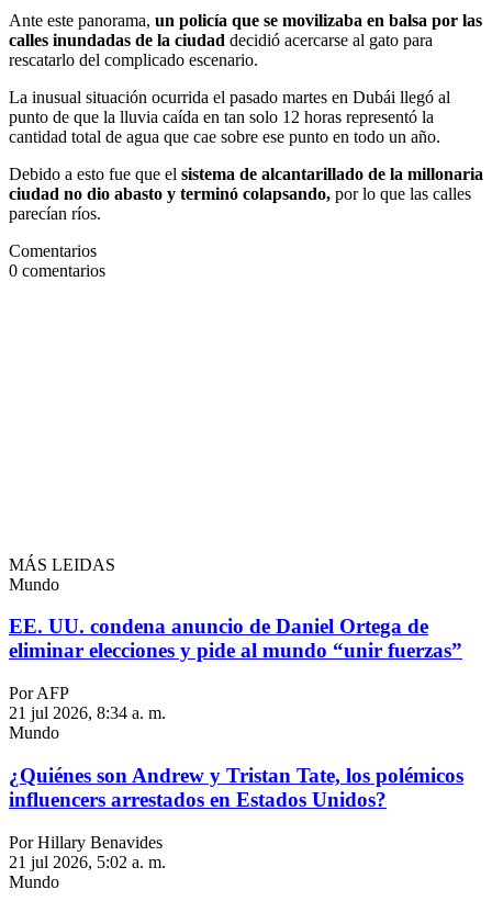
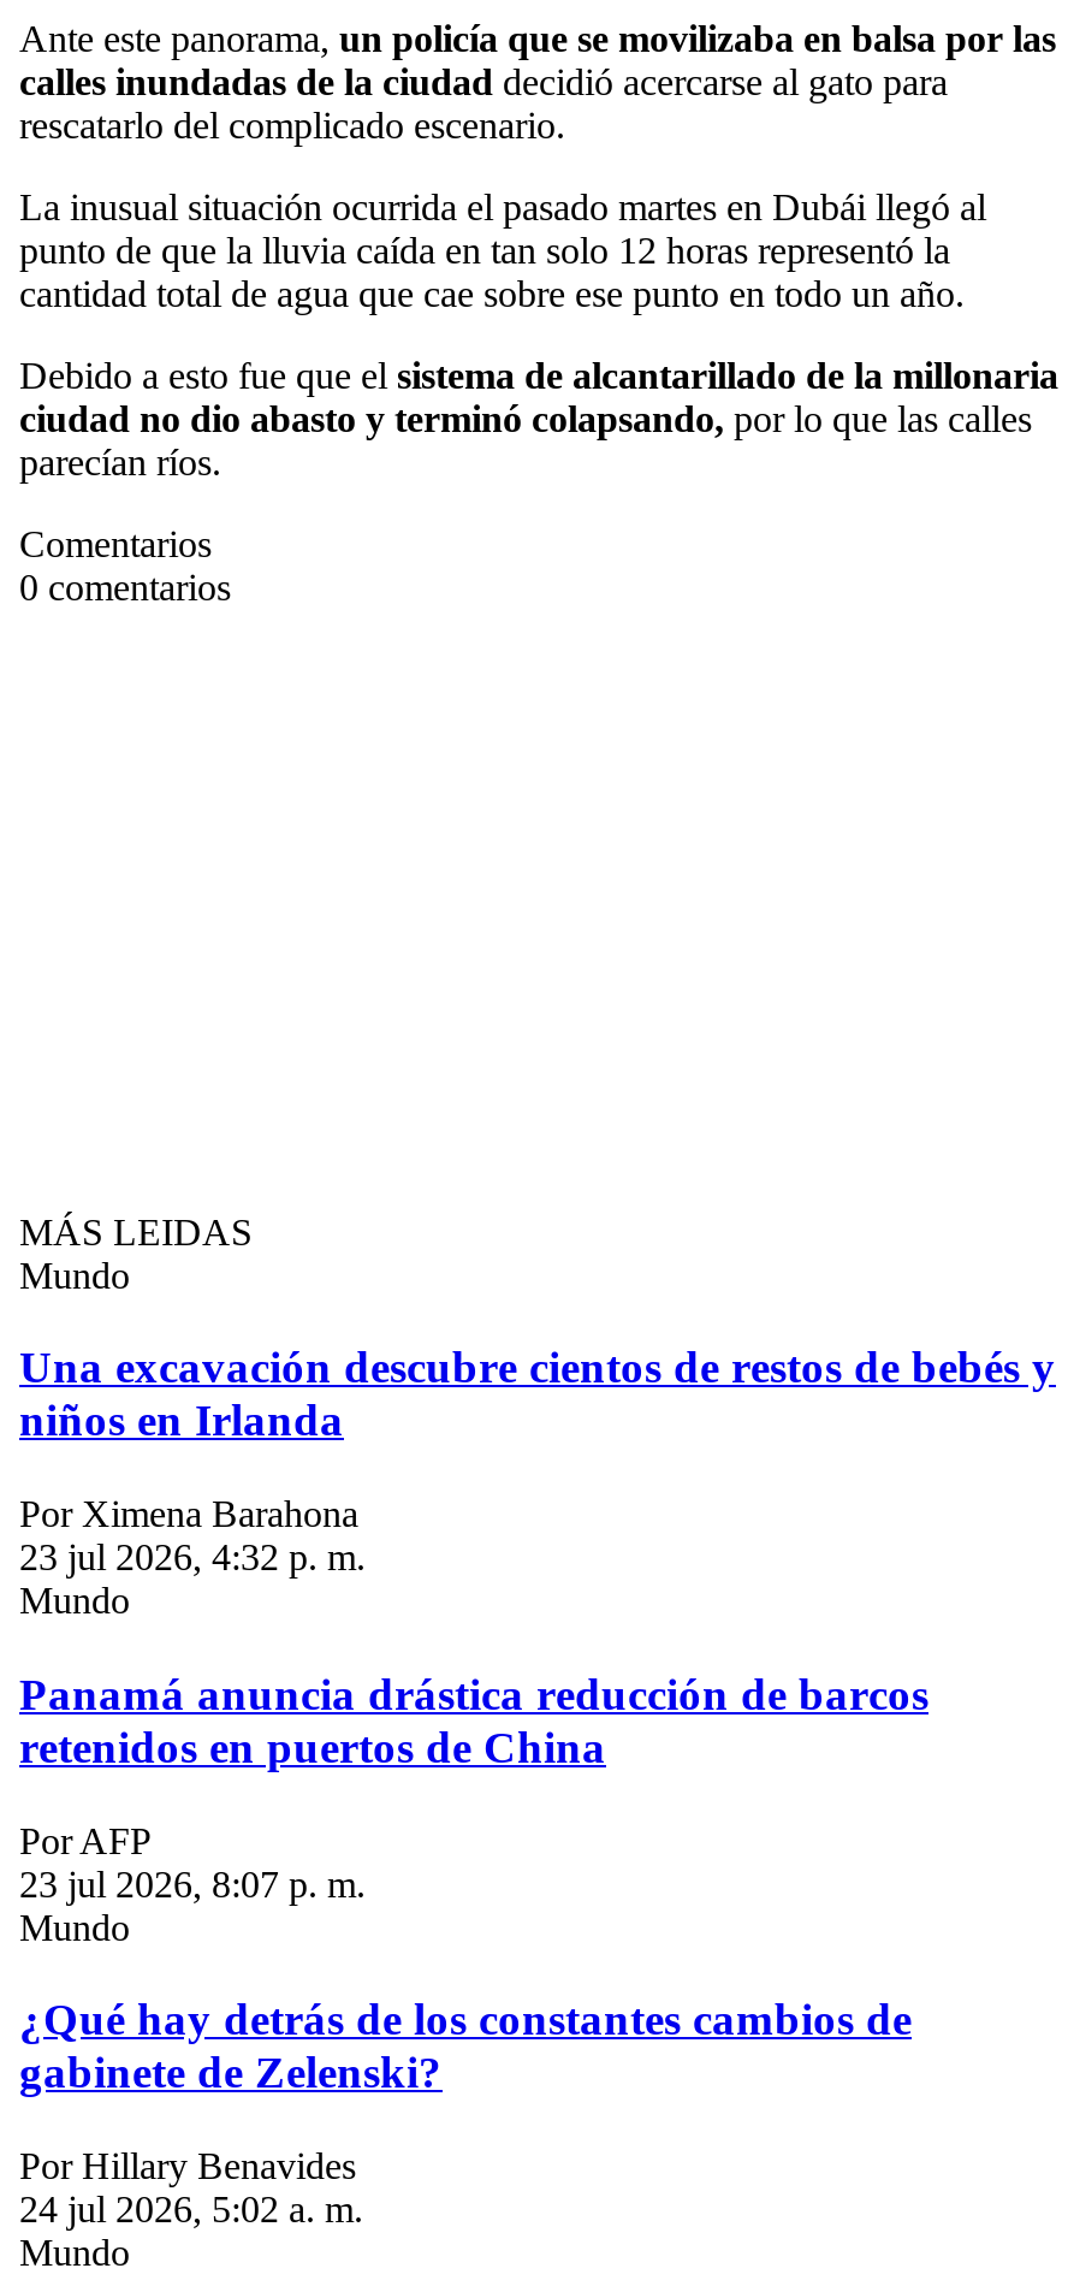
- EE. UU. condena anuncio de Daniel Ortega de
- eliminar elecciones y pide al mundo “unir fuerzas”
+ Una excavación descubre cientos de restos de bebés y
+ niños en Irlanda
+ Por Ximena Barahona
+ 23 jul 2026, 4:32 p. m.
+ Mundo
+ Panamá anuncia drástica reducción de barcos
+ retenidos en puertos de China

- 21 jul 2026, 8:34 a. m.
+ 23 jul 2026, 8:07 p. m.

- ¿Quiénes son Andrew y Tristan Tate, los polémicos
- influencers arrestados en Estados Unidos?
+ ¿Qué hay detrás de los constantes cambios de
+ gabinete de Zelenski?

- 21 jul 2026, 5:02 a. m.
+ 24 jul 2026, 5:02 a. m.
